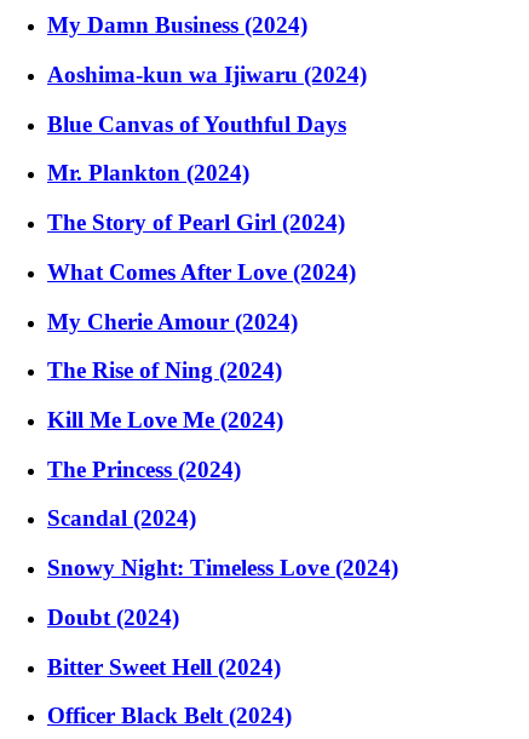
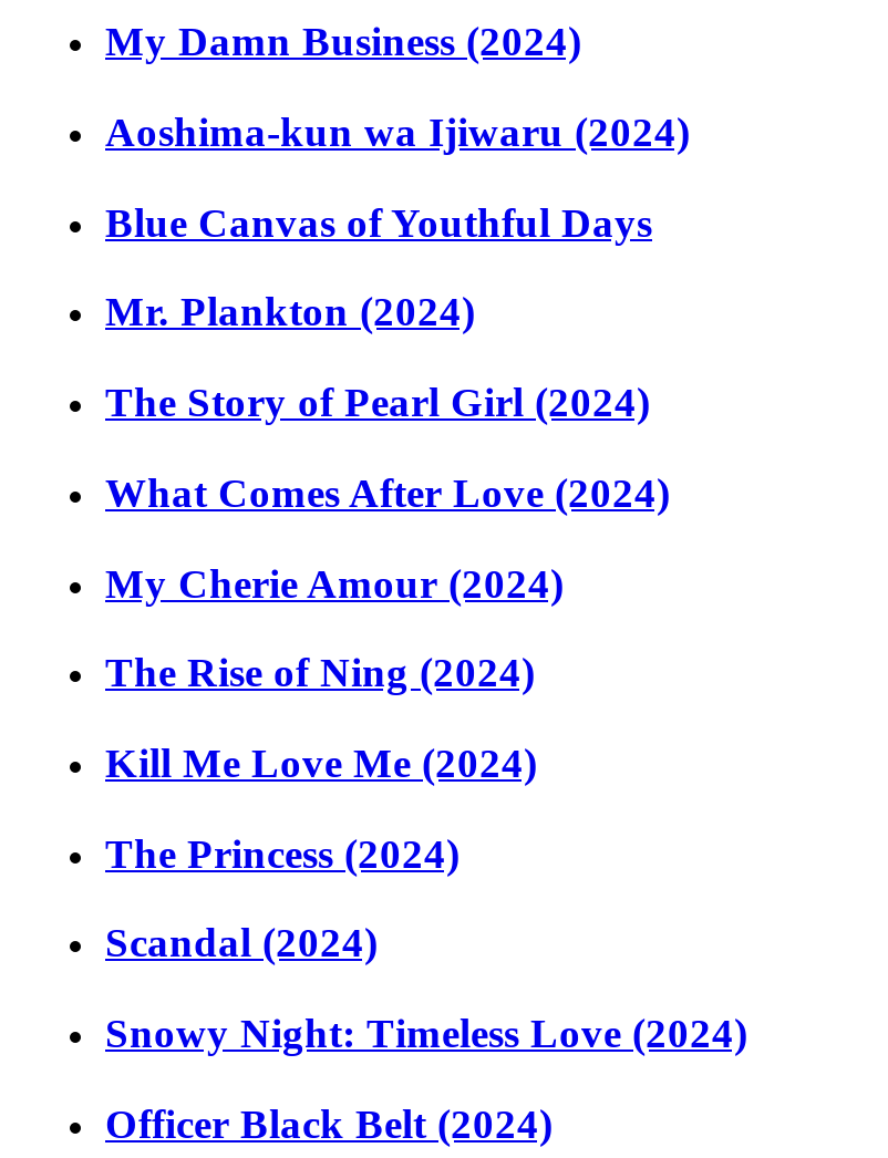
- Doubt (2024)
- Bitter Sweet Hell (2024)
